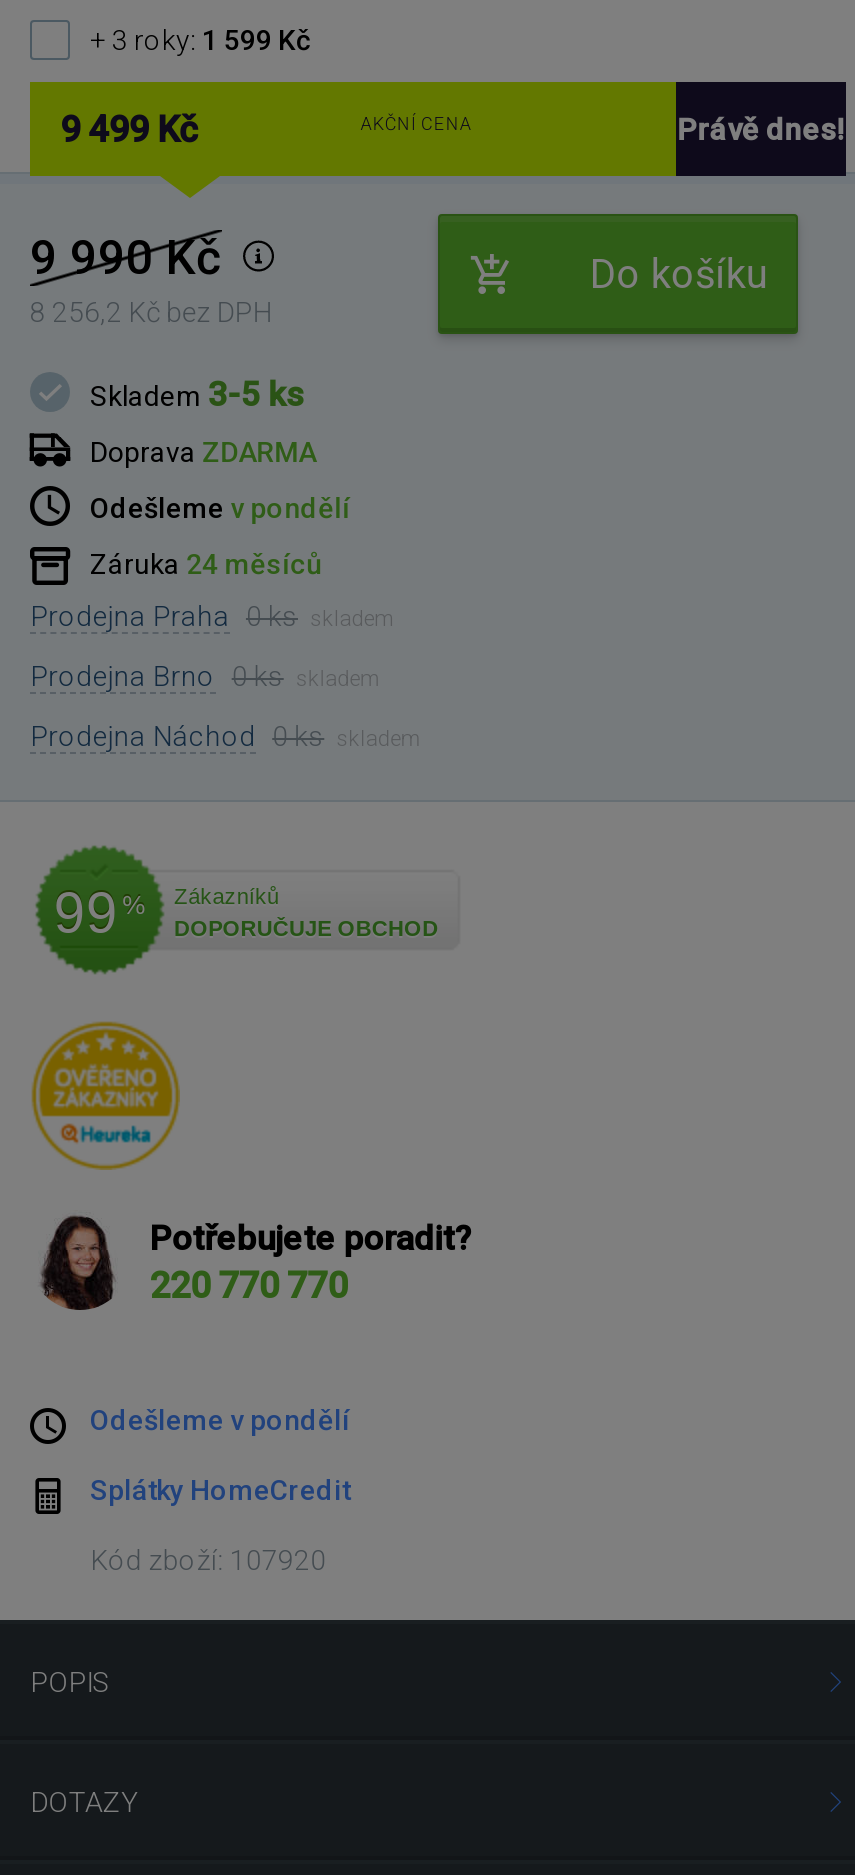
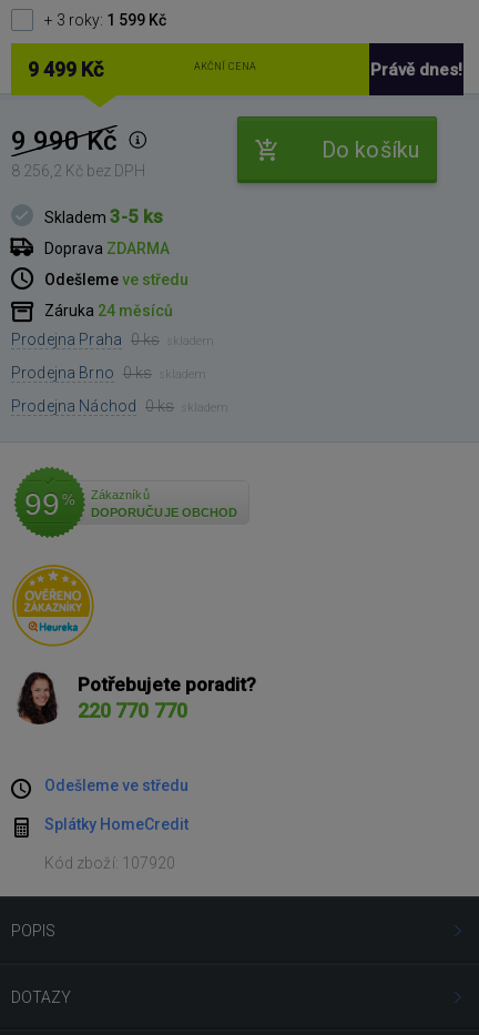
- Odešleme v pondělí
+ Odešleme ve středu

- Odešleme v pondělí
+ Odešleme ve středu
